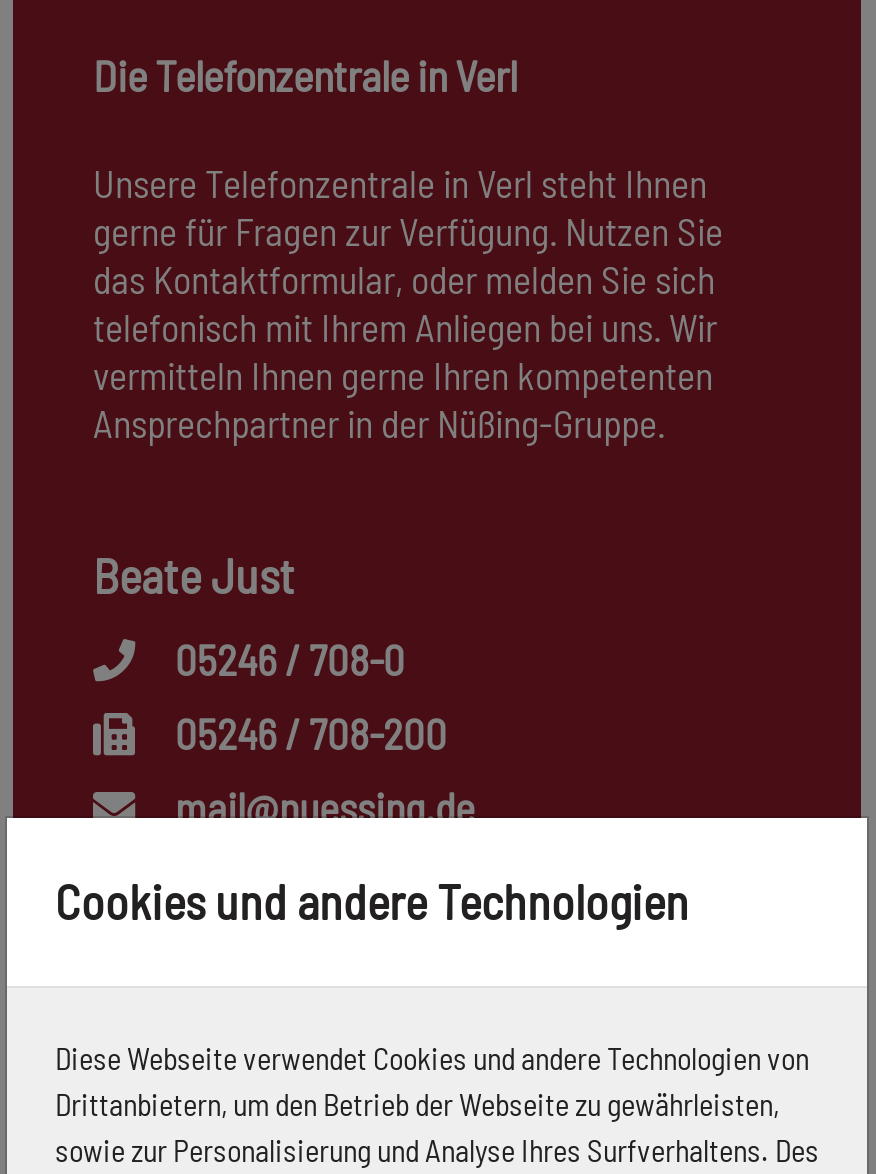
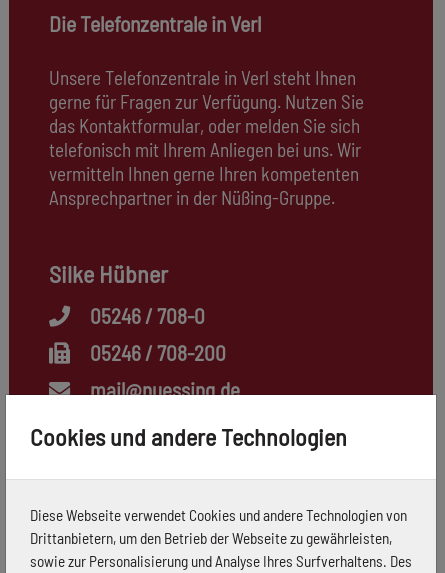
- Beate Just
+ Silke Hübner
